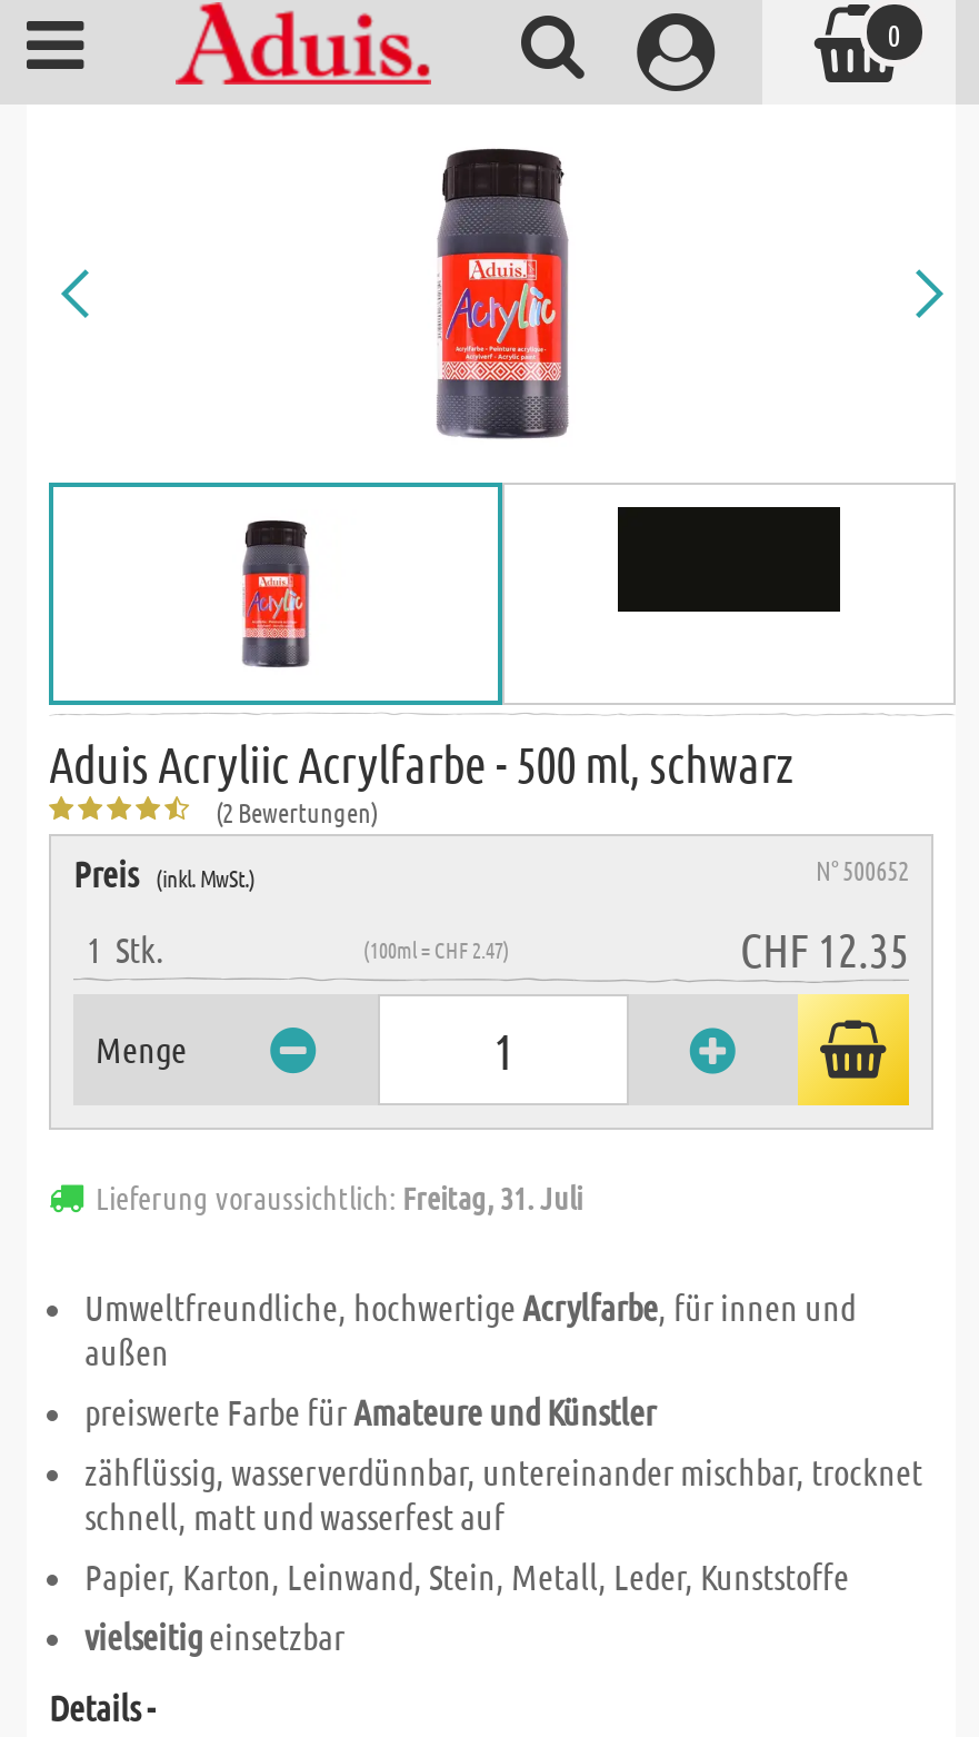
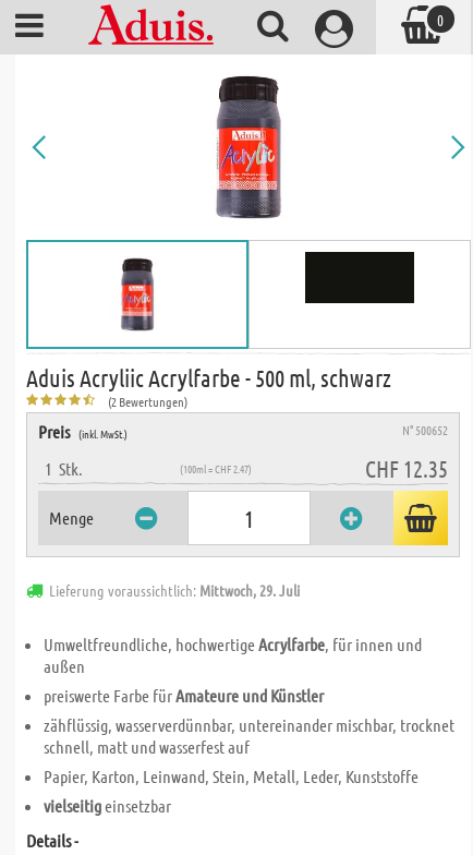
- Lieferung voraussichtlich: Freitag, 31. Juli
+ Lieferung voraussichtlich: Mittwoch, 29. Juli
